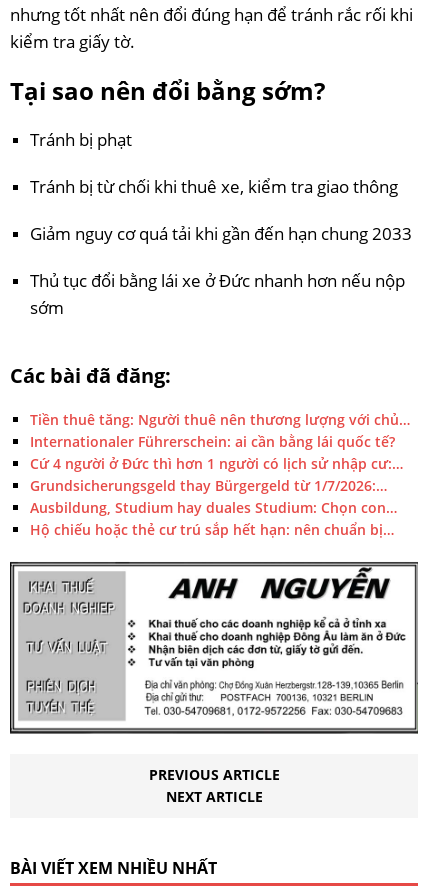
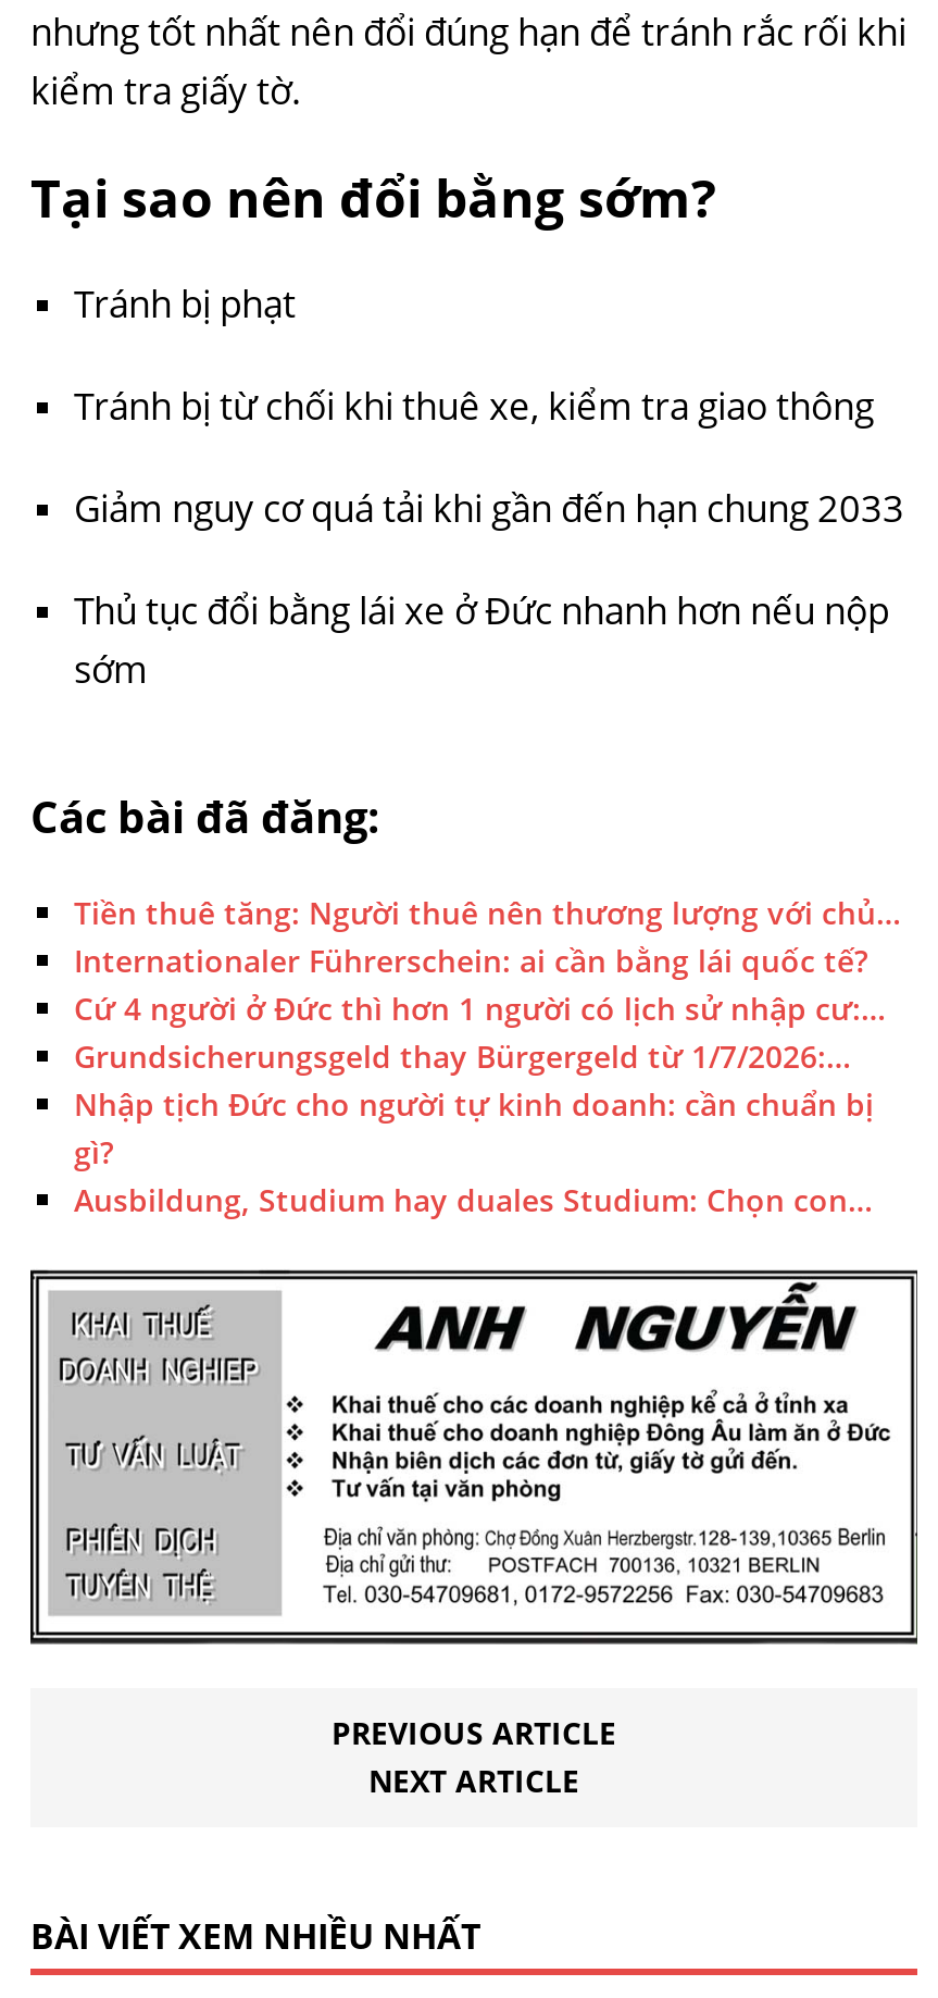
+ Nhập tịch Đức cho người tự kinh doanh: cần chuẩn bị
+ gì?

moved down: Ausbildung, Studium hay duales Studium: Chọn con…

- Hộ chiếu hoặc thẻ cư trú sắp hết hạn: nên chuẩn bị…
